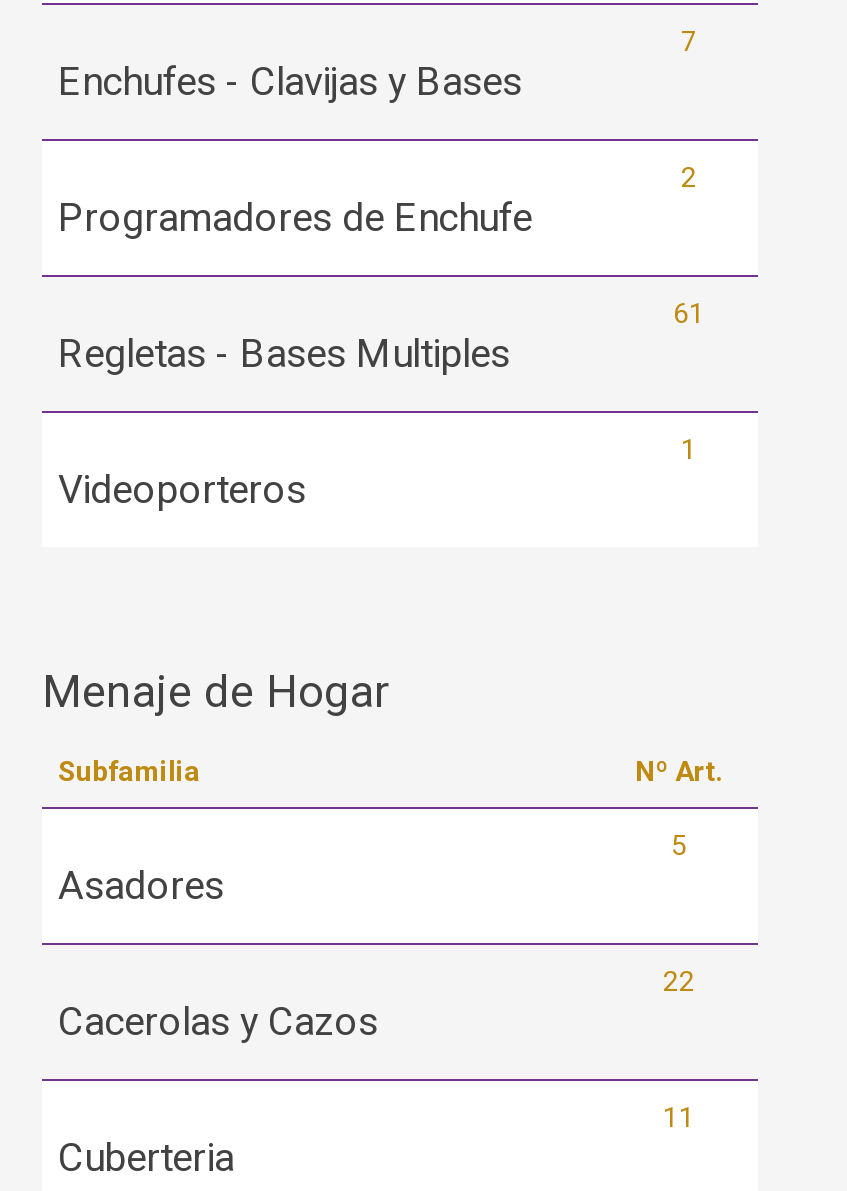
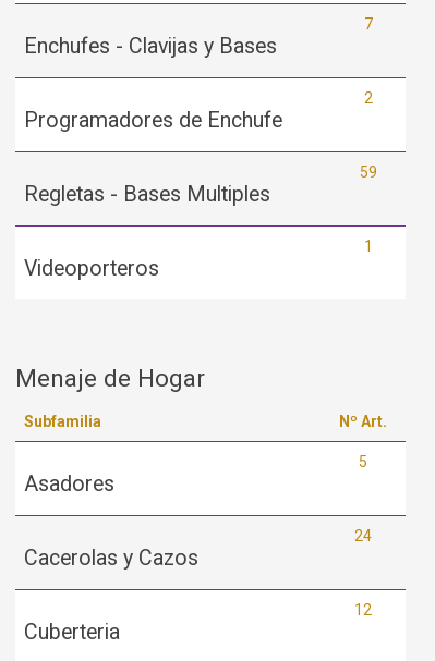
- 61
+ 59

- 22
+ 24

- 11
+ 12
